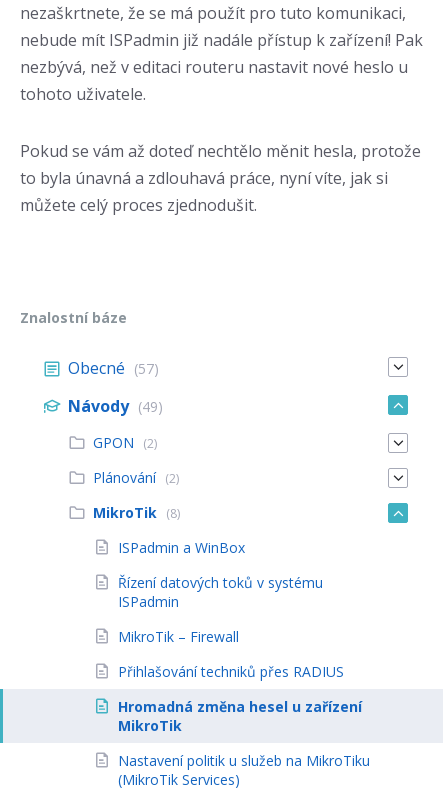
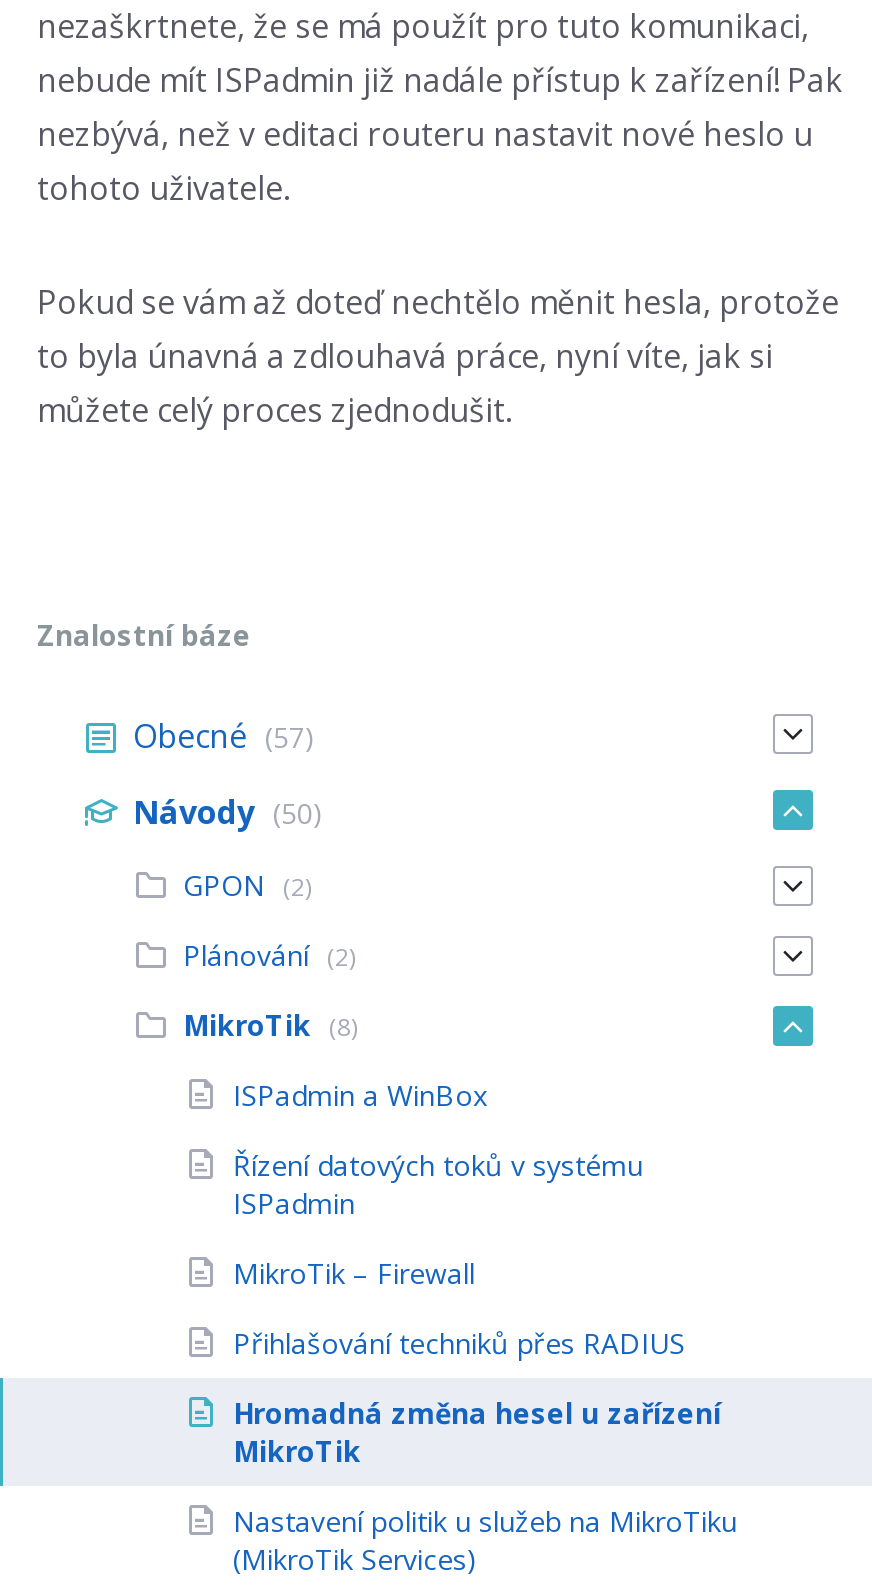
- Návody (49)
+ Návody (50)
